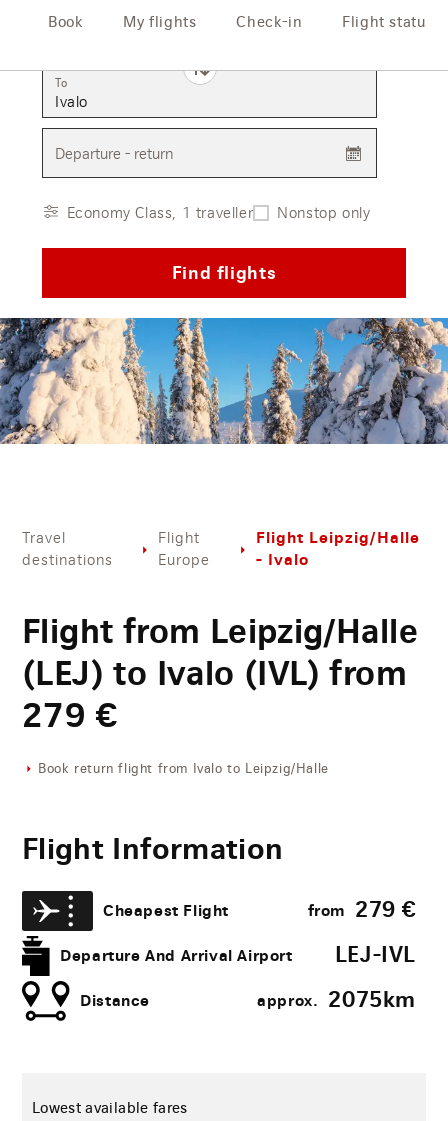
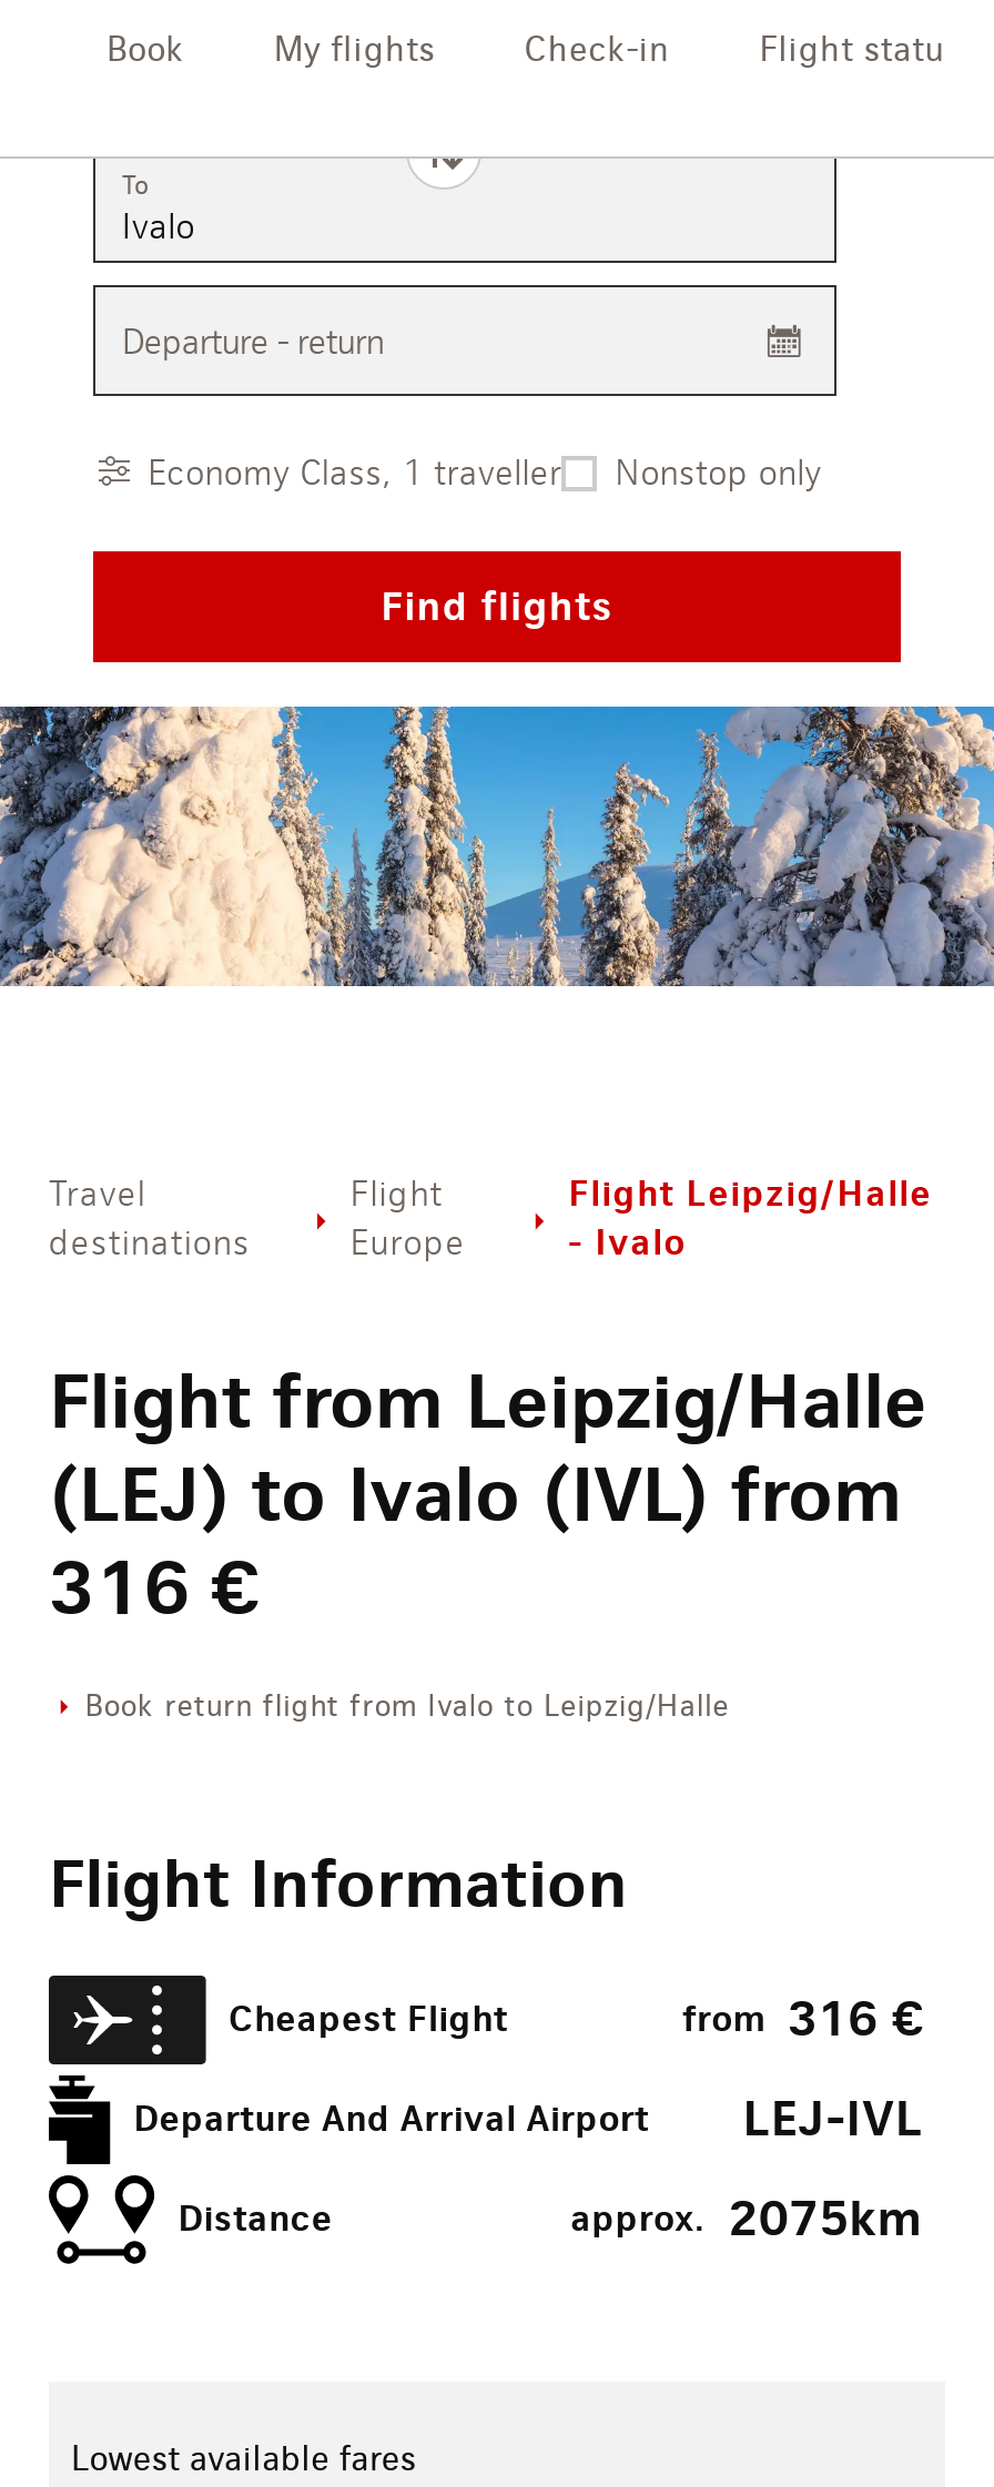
- 279 €
+ 316 €

- from 279 €
+ from 316 €
